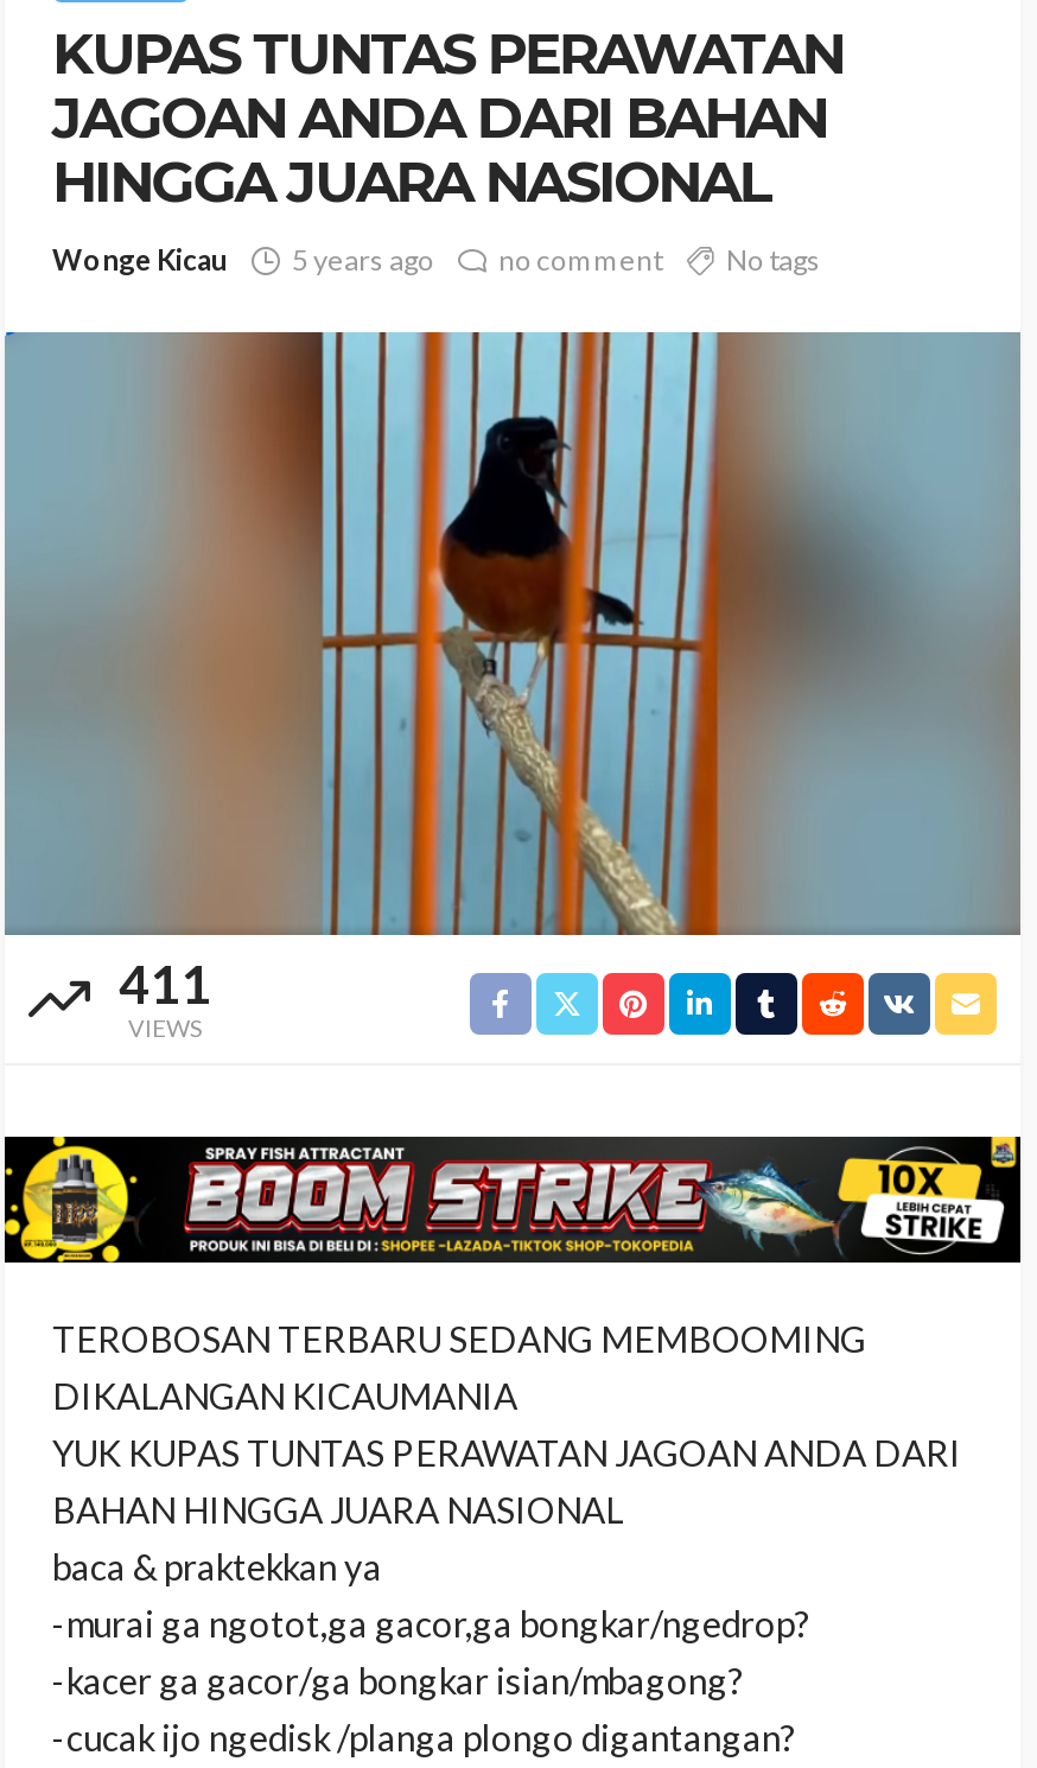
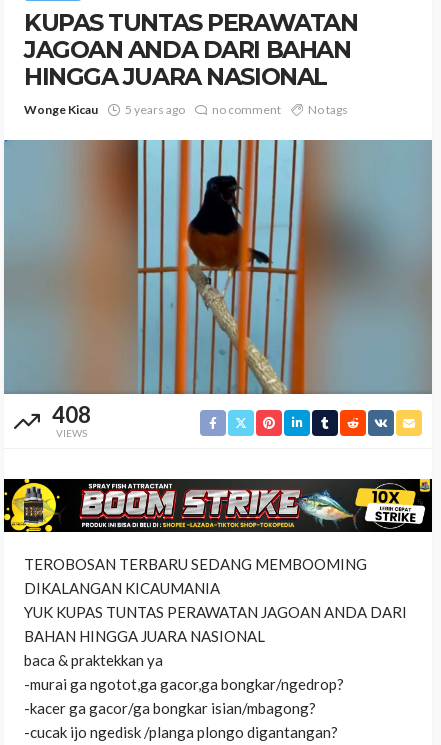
- 411
+ 408
